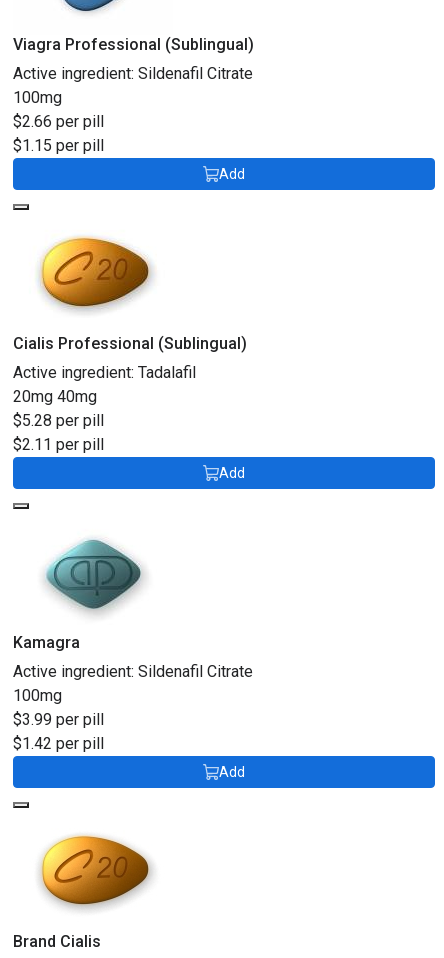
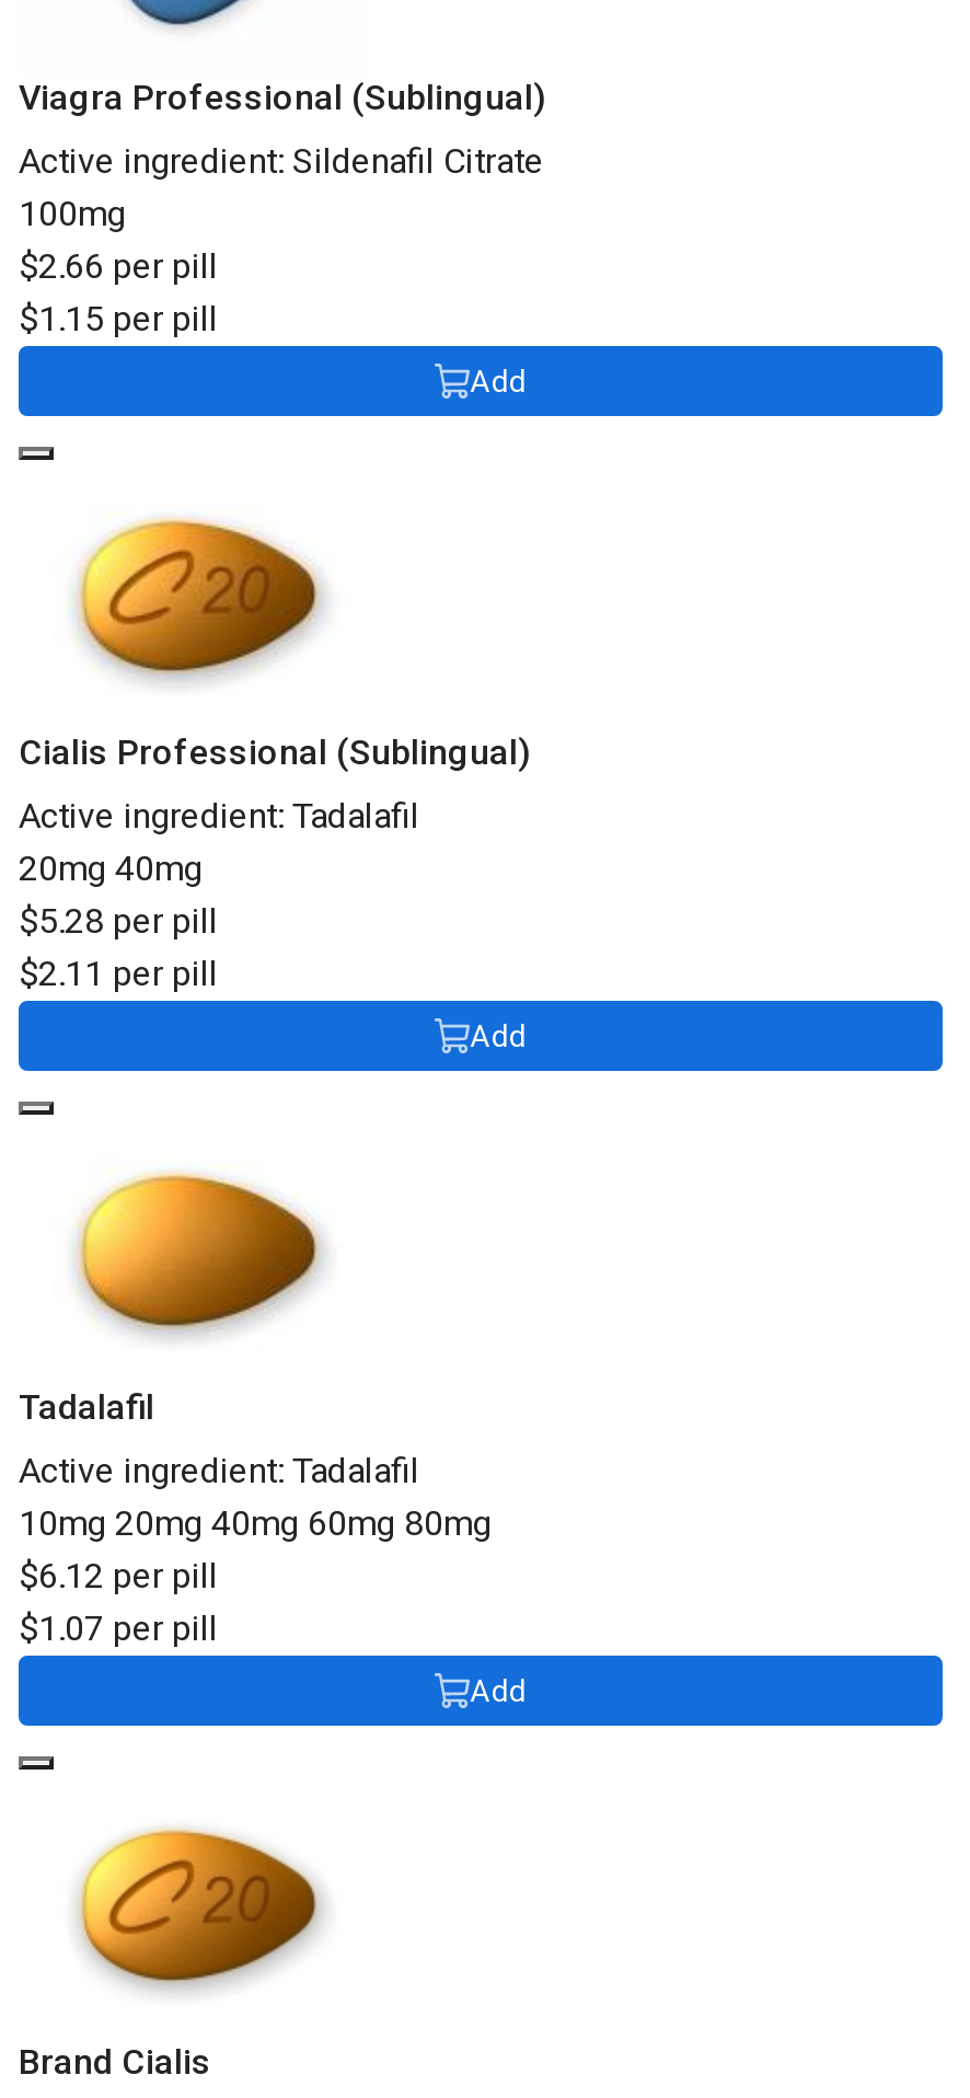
- [image]
- Kamagra
+ [image]
+ Tadalafil

- Active ingredient: Sildenafil Citrate
- 100mg
- $3.99 per pill
- $1.42 per pill
+ Active ingredient: Tadalafil
+ 10mg 20mg 40mg 60mg 80mg
+ $6.12 per pill
+ $1.07 per pill
